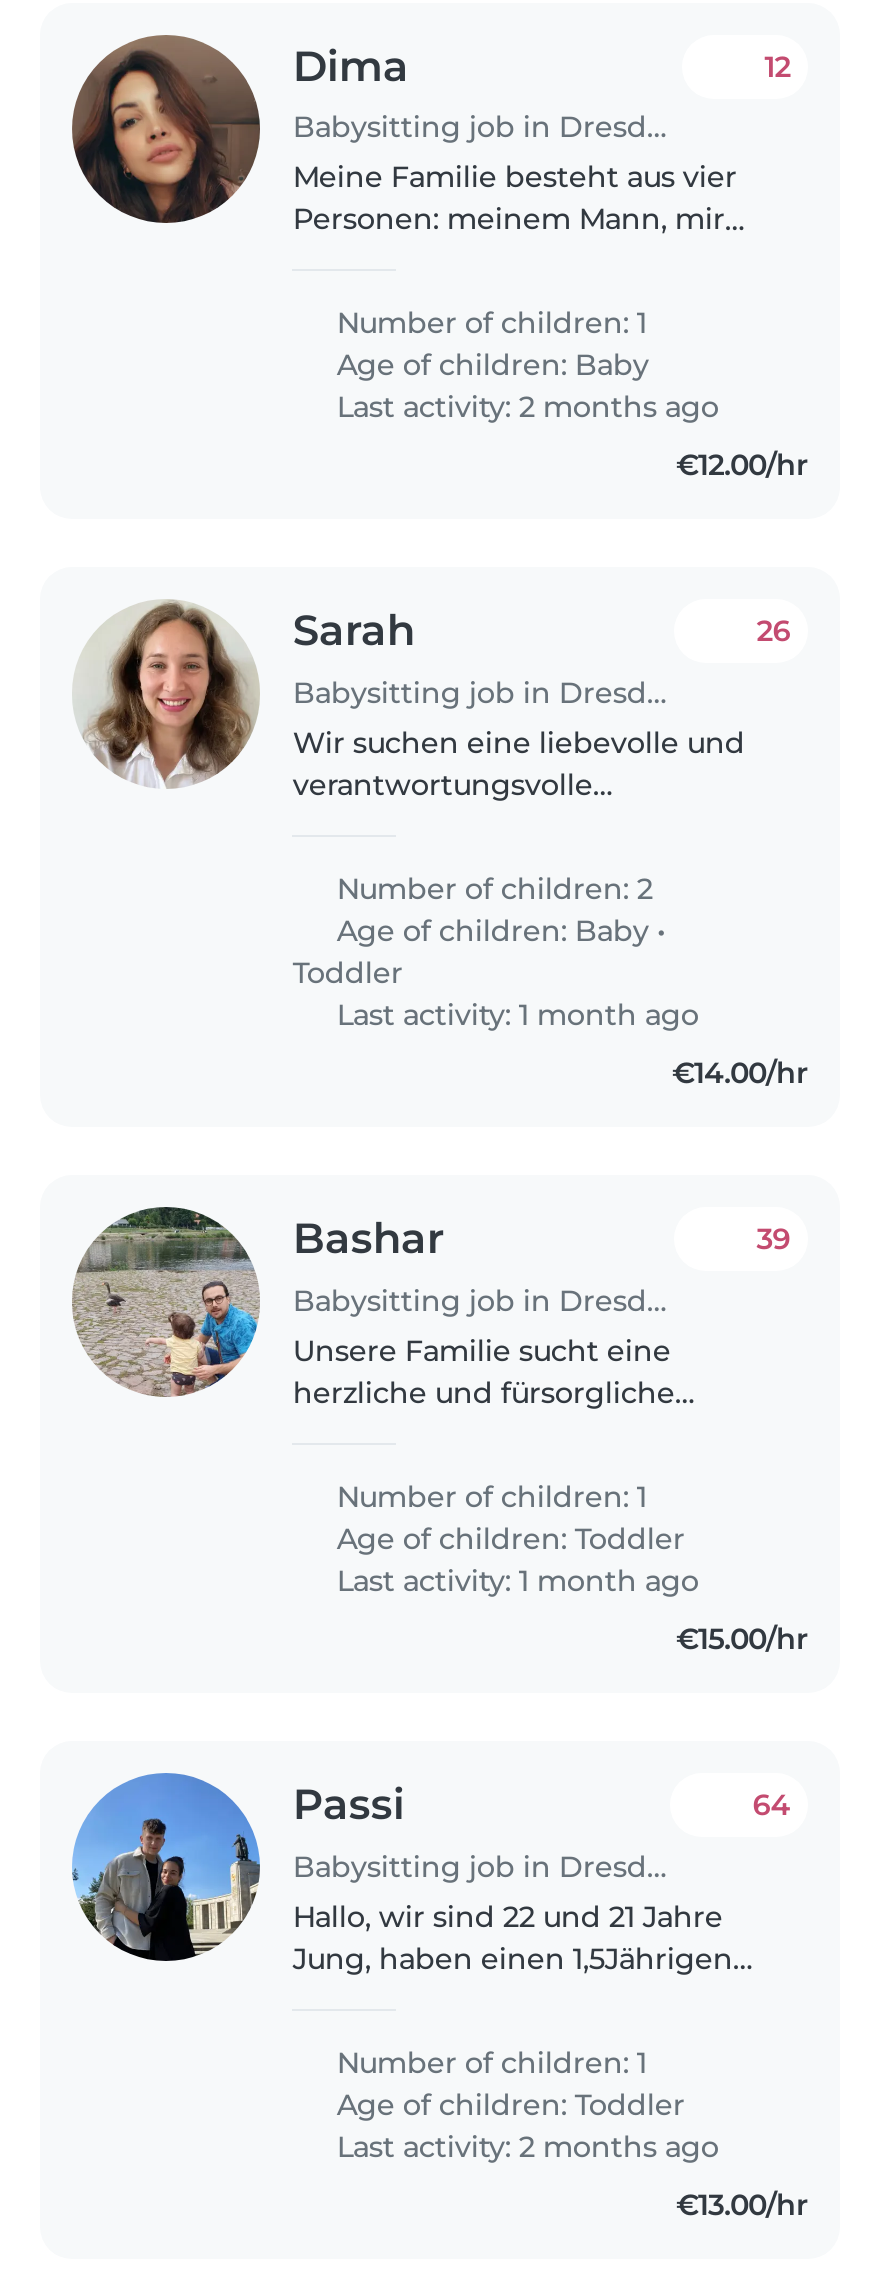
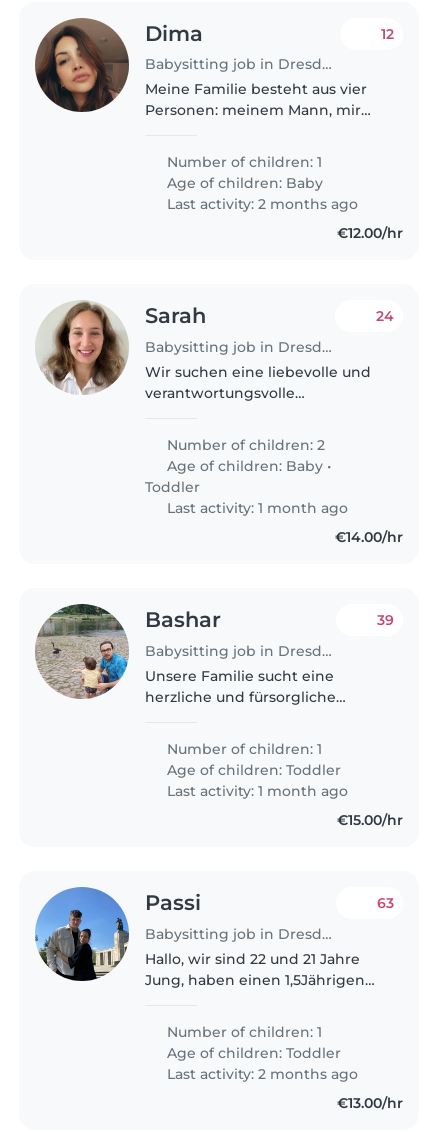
- 26
+ 24

- 64
+ 63
